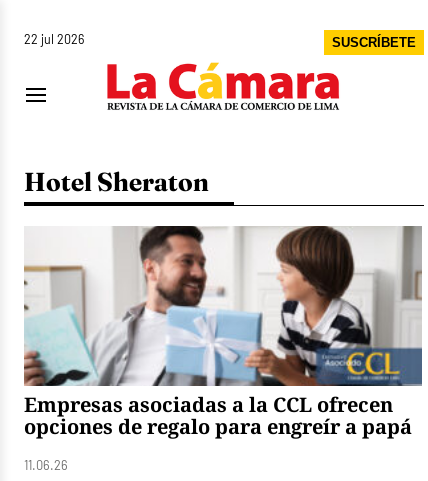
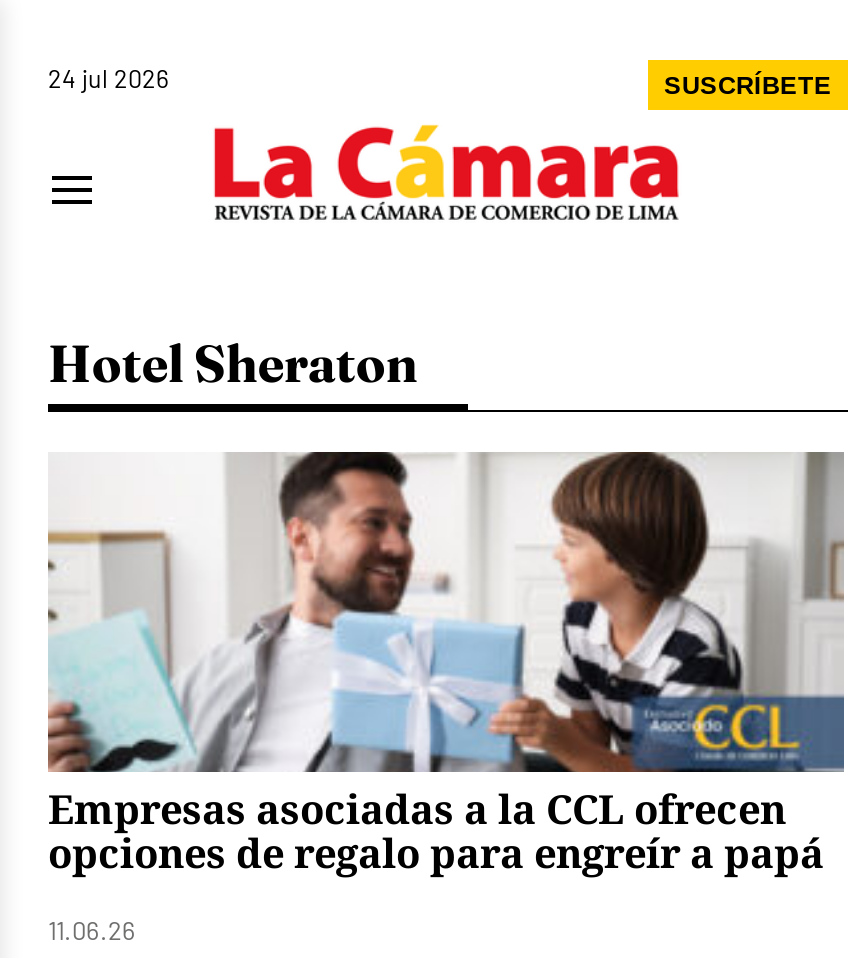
- 22 jul 2026
+ 24 jul 2026
